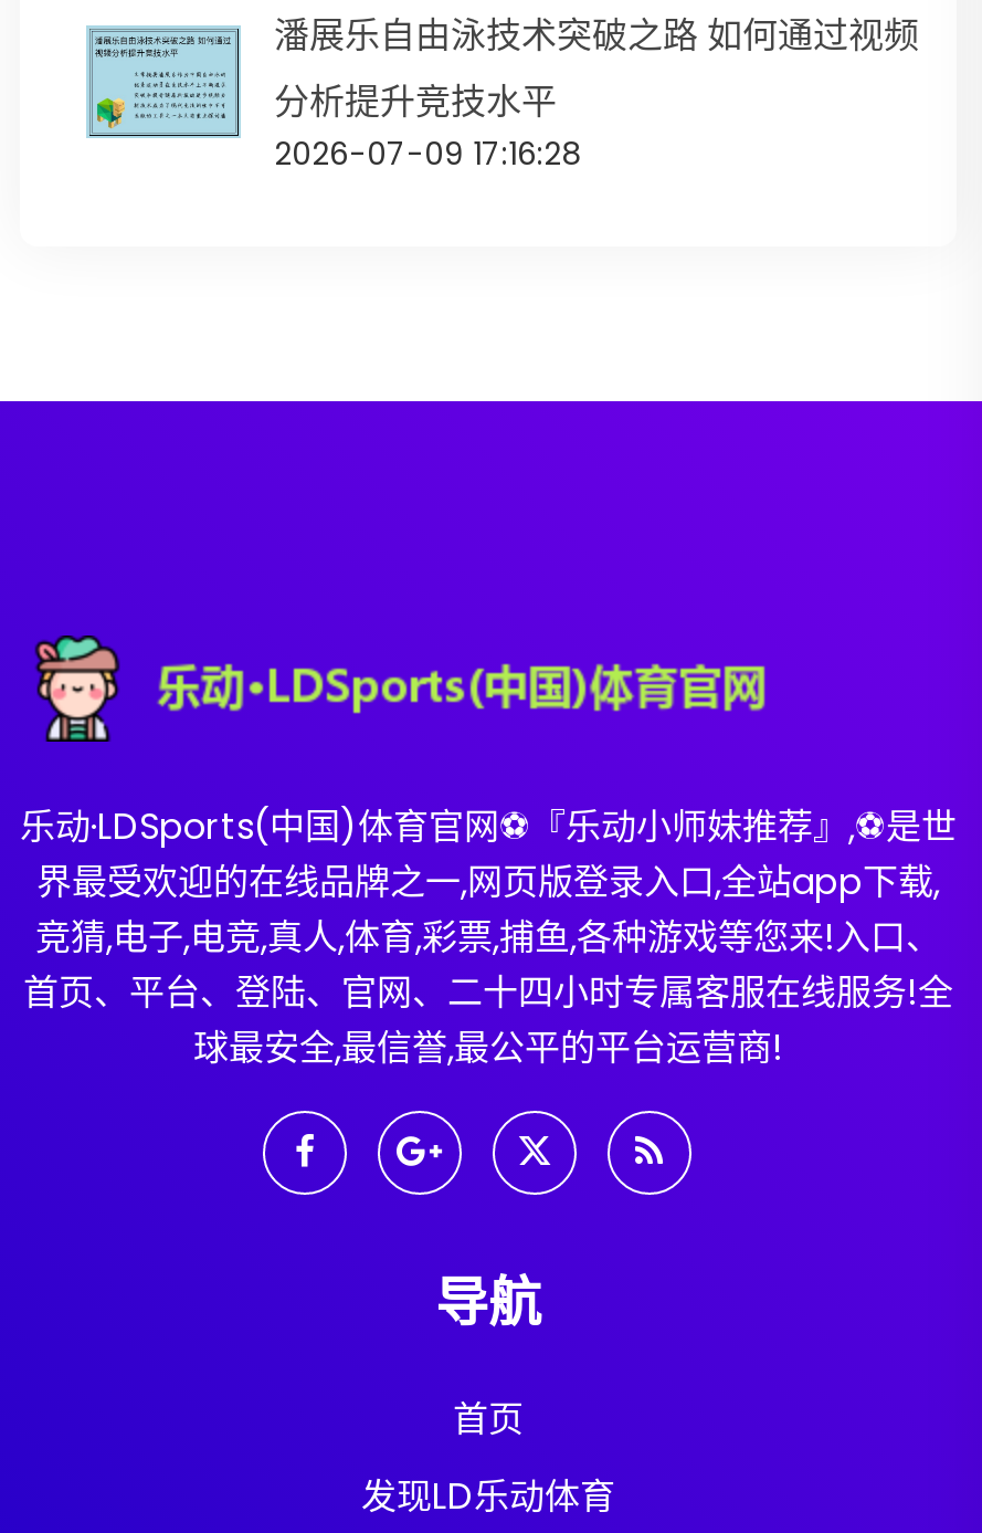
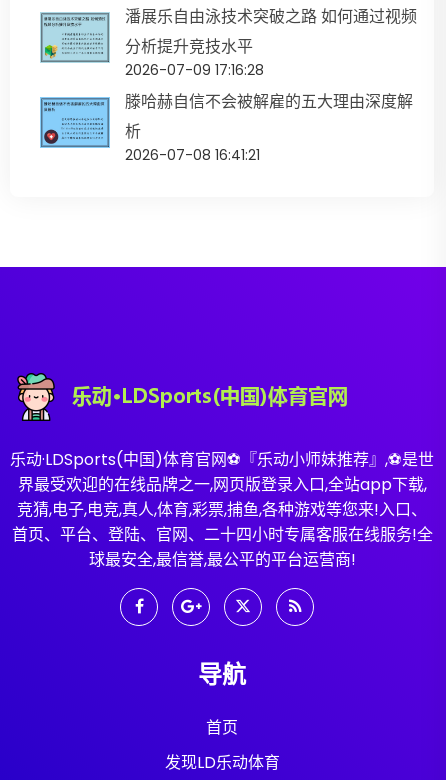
+ [image]
+ 滕哈赫自信不会被解雇的五大理由深度解
+ 析
+ 2026-07-08 16:41:21
